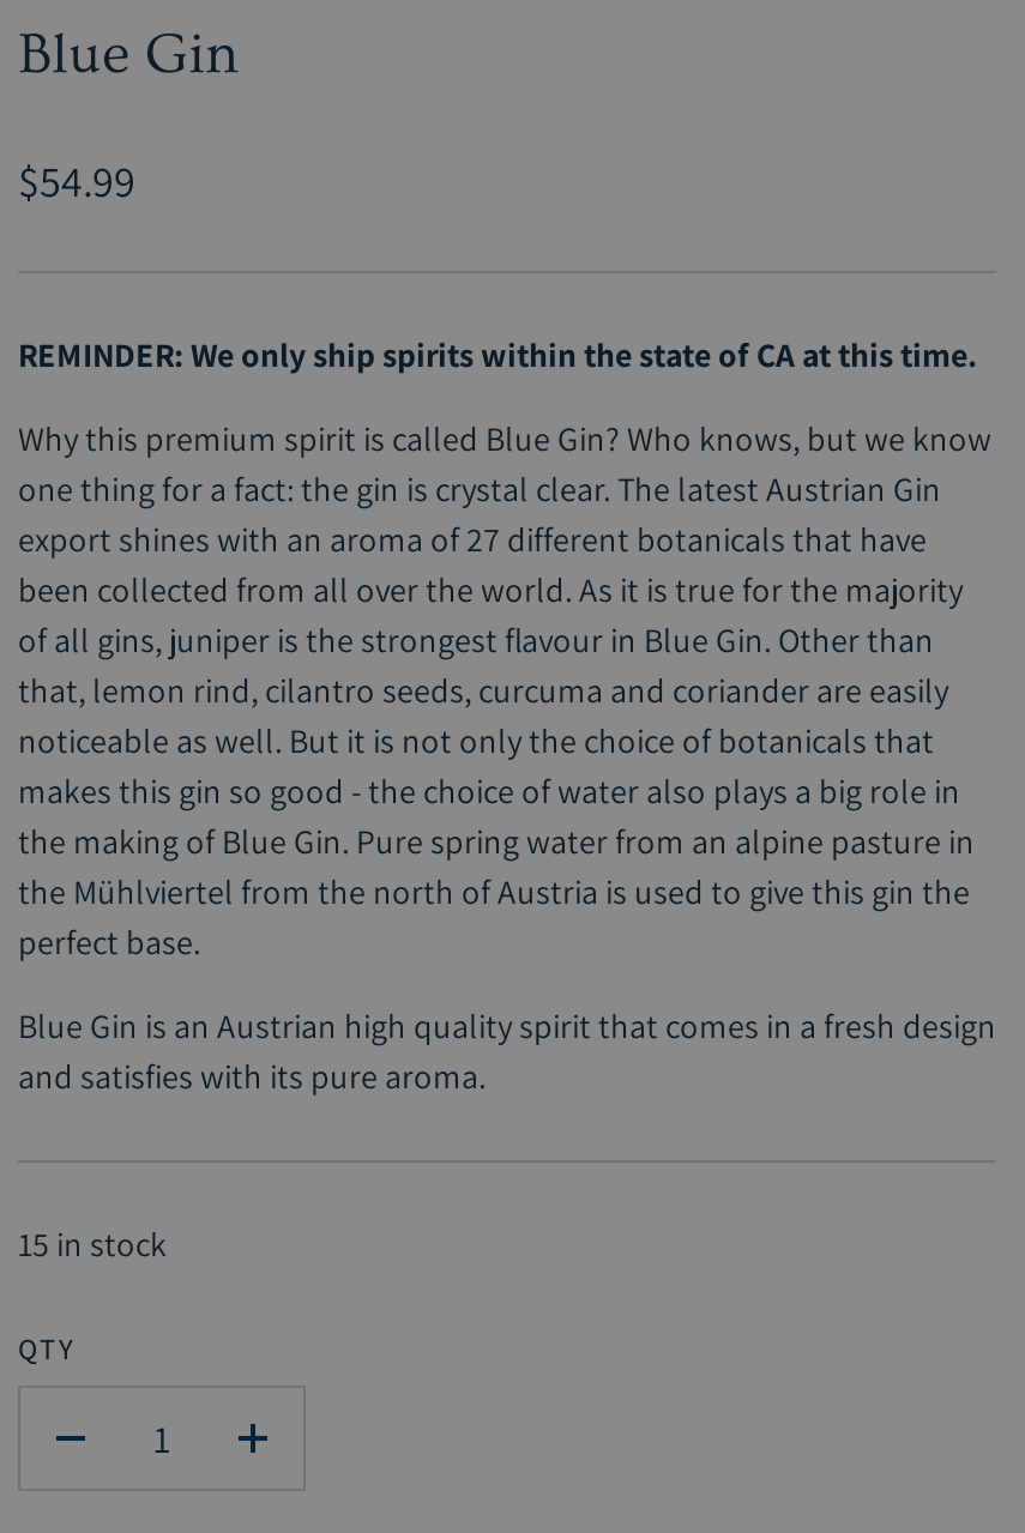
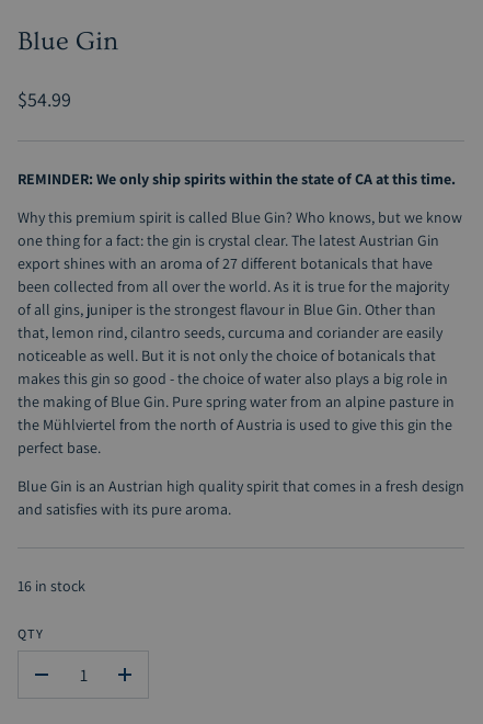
- 15 in stock
+ 16 in stock
